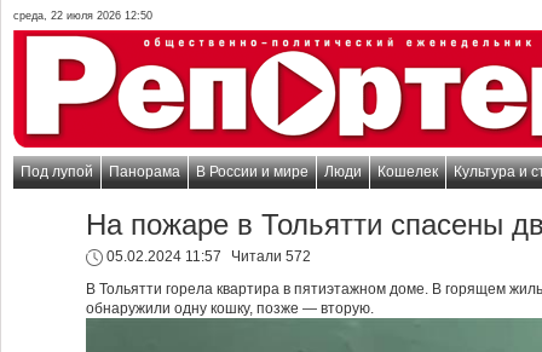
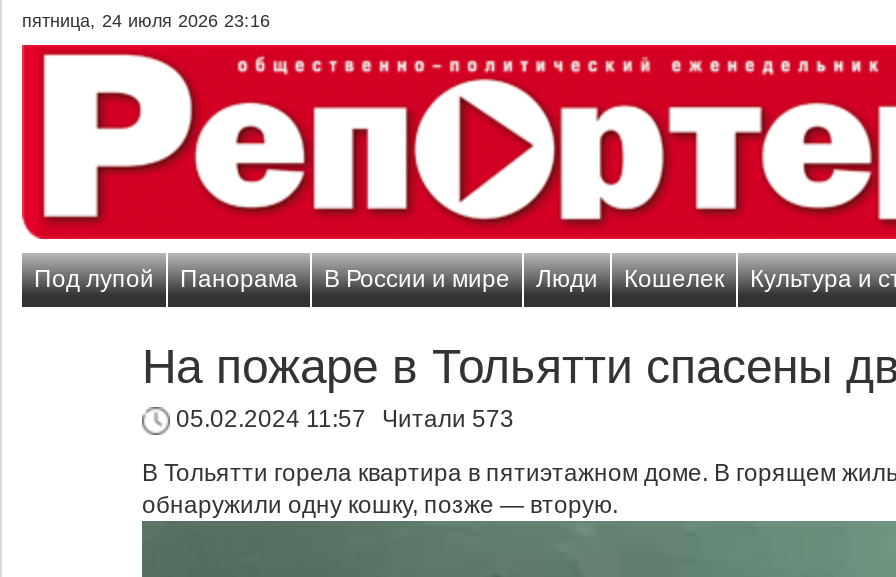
- среда, 22 июля 2026 12:50
+ пятница, 24 июля 2026 23:16

- 05.02.2024 11:57 Читали 572
+ 05.02.2024 11:57 Читали 573
